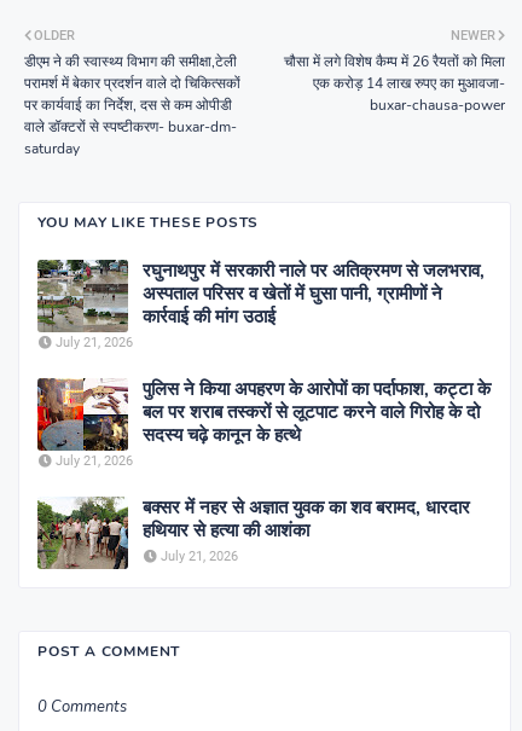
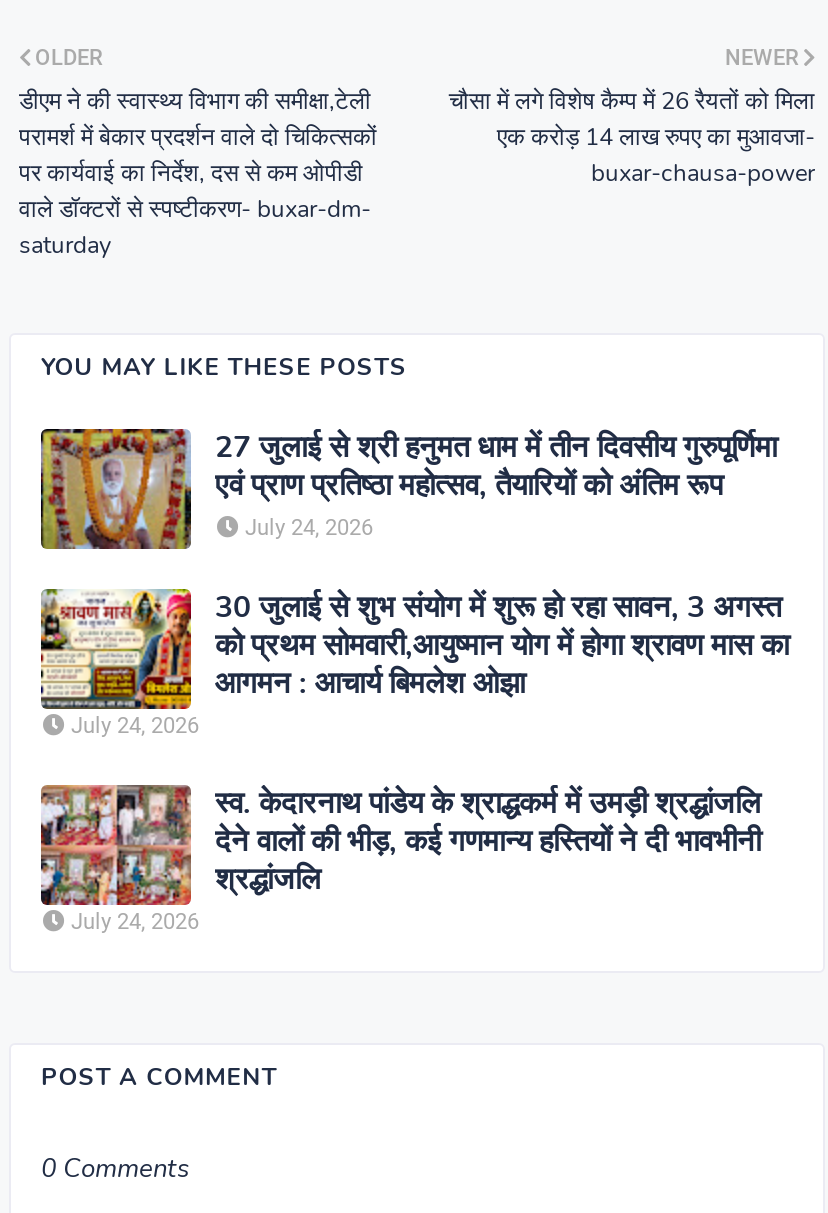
- [image]
- रघुनाथपुर में सरकारी नाले पर अतिक्रमण से जलभराव,
- अस्पताल परिसर व खेतों में घुसा पानी, ग्रामीणों ने
- कार्रवाई की मांग उठाई
- July 21, 2026
+ [image]
+ 27 जुलाई से श्री हनुमत धाम में तीन दिवसीय गुरुपूर्णिमा
+ एवं प्राण प्रतिष्ठा महोत्सव, तैयारियों को अंतिम रूप
+ July 24, 2026

- [image]
- पुलिस ने किया अपहरण के आरोपों का पर्दाफाश, कट्टा के
- बल पर शराब तस्करों से लूटपाट करने वाले गिरोह के दो
- सदस्य चढ़े कानून के हत्थे
- July 21, 2026
+ [image]
+ 30 जुलाई से शुभ संयोग में शुरू हो रहा सावन, 3 अगस्त
+ को प्रथम सोमवारी,आयुष्मान योग में होगा श्रावण मास का
+ आगमन : आचार्य बिमलेश ओझा
+ July 24, 2026

- [image]
- बक्सर में नहर से अज्ञात युवक का शव बरामद, धारदार
- हथियार से हत्या की आशंका
- July 21, 2026
+ [image]
+ स्व. केदारनाथ पांडेय के श्राद्धकर्म में उमड़ी श्रद्धांजलि
+ देने वालों की भीड़, कई गणमान्य हस्तियों ने दी भावभीनी
+ श्रद्धांजलि
+ July 24, 2026
